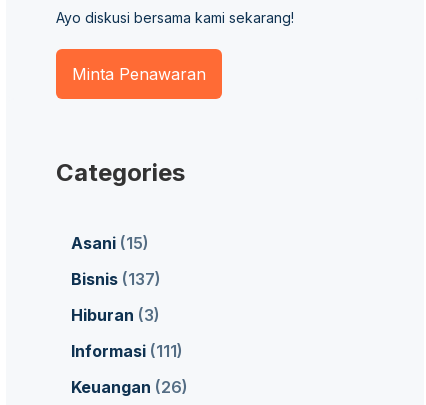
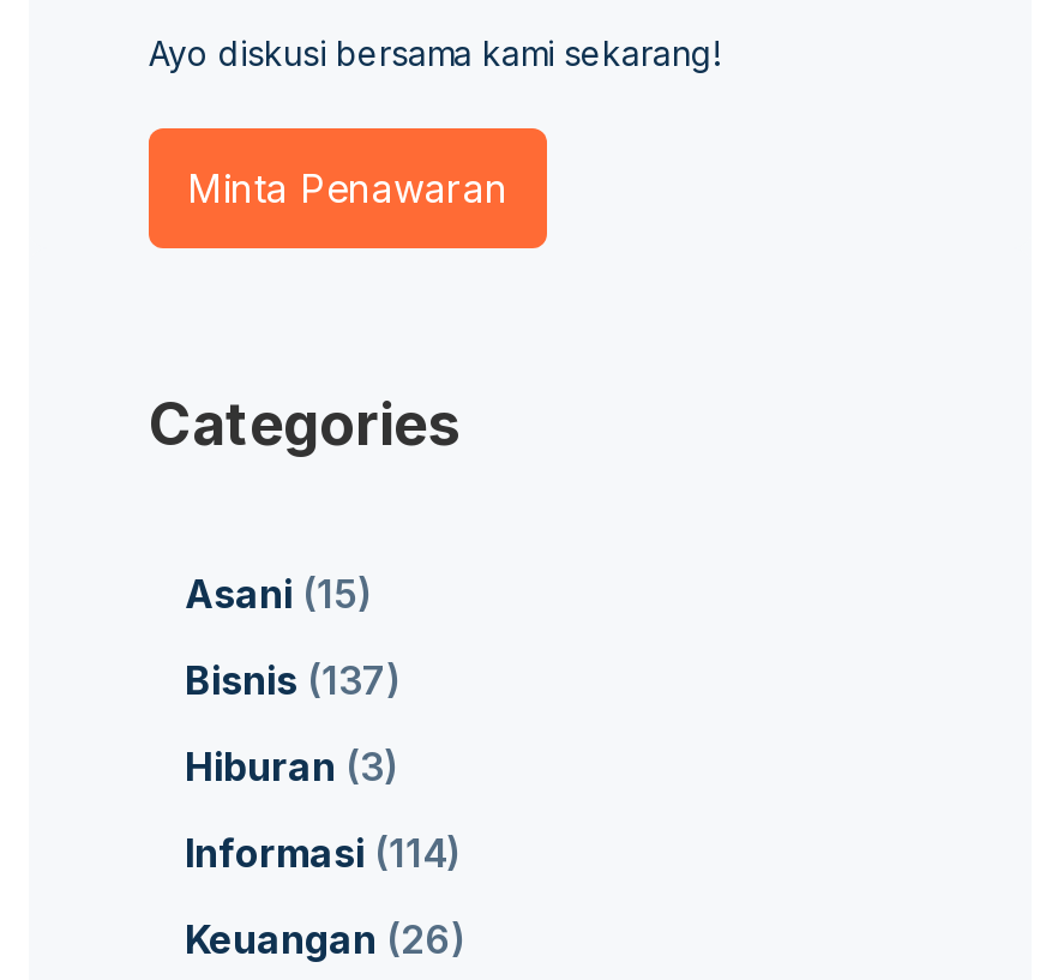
- Informasi (111)
+ Informasi (114)
